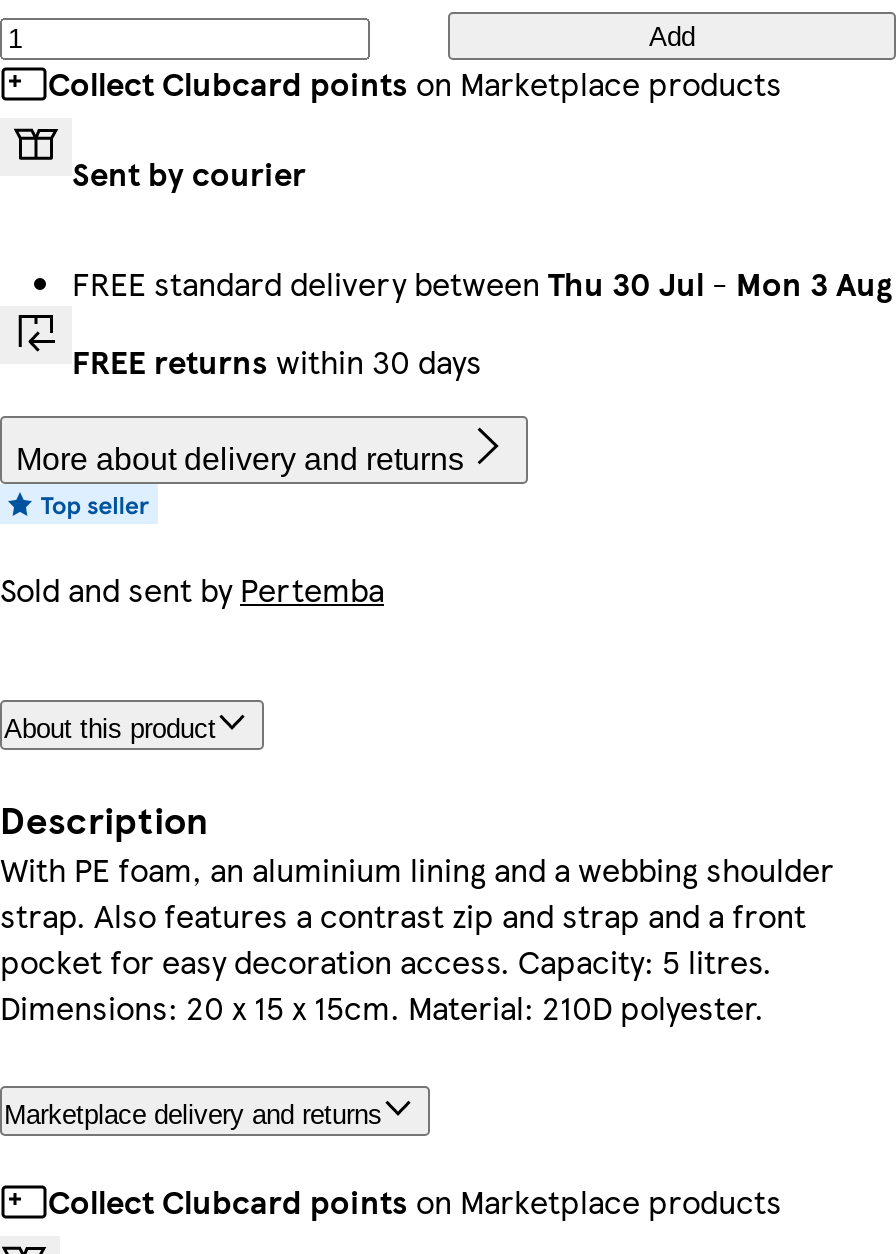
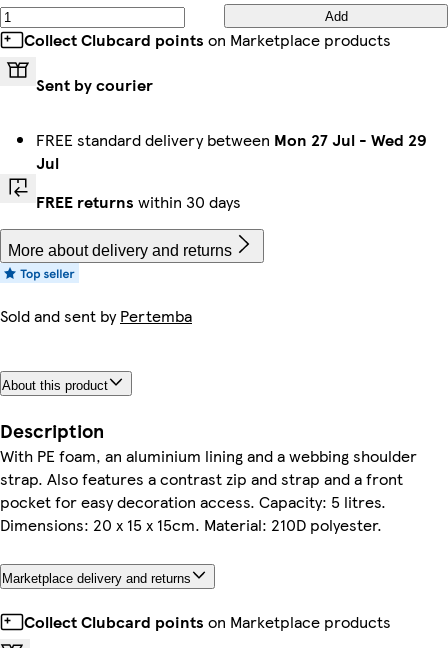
- FREE standard delivery between Thu 30 Jul - Mon 3 Aug
+ FREE standard delivery between Mon 27 Jul - Wed 29
+ Jul
